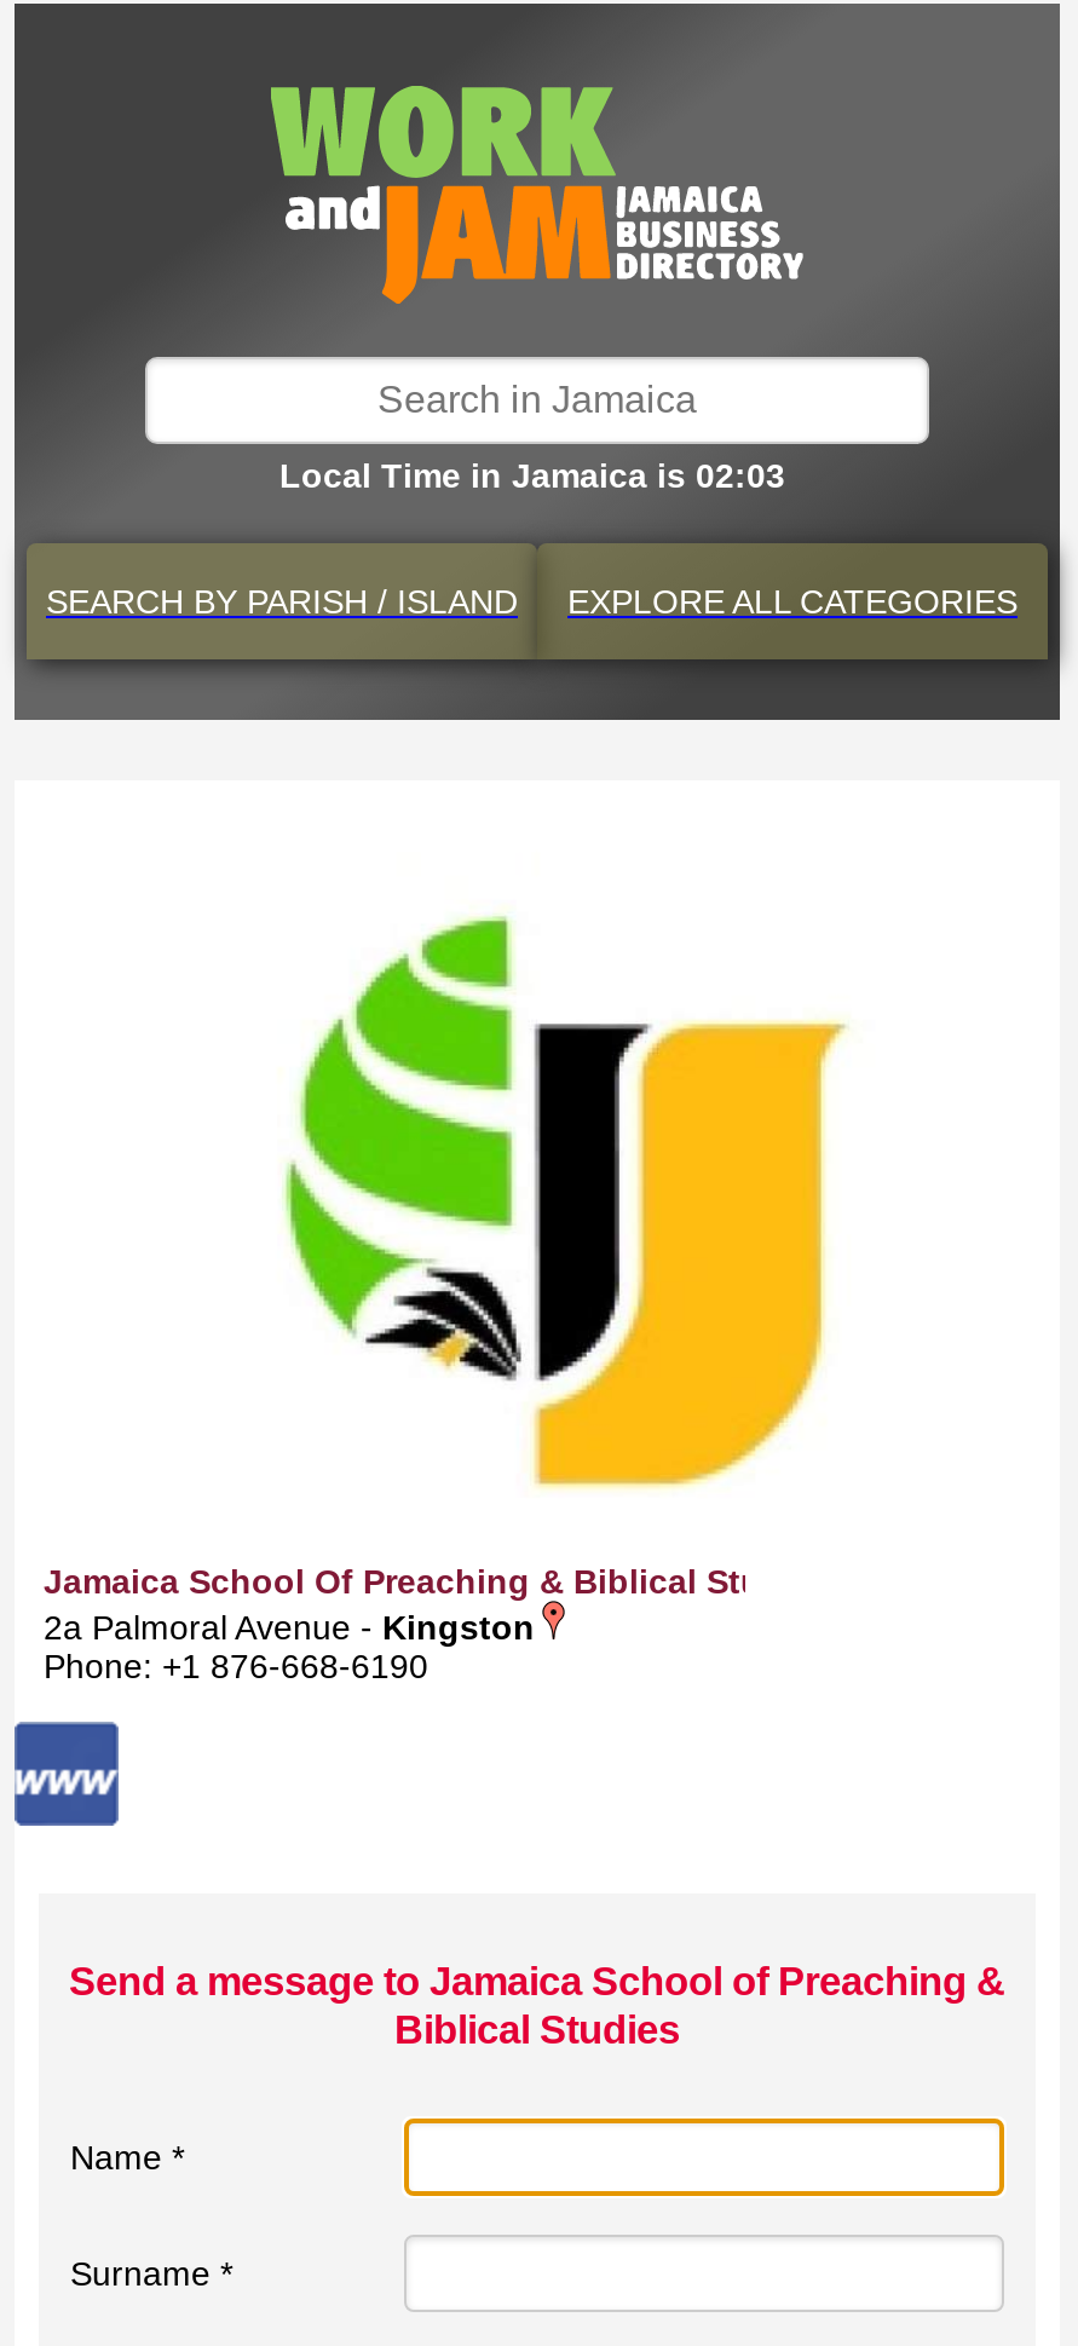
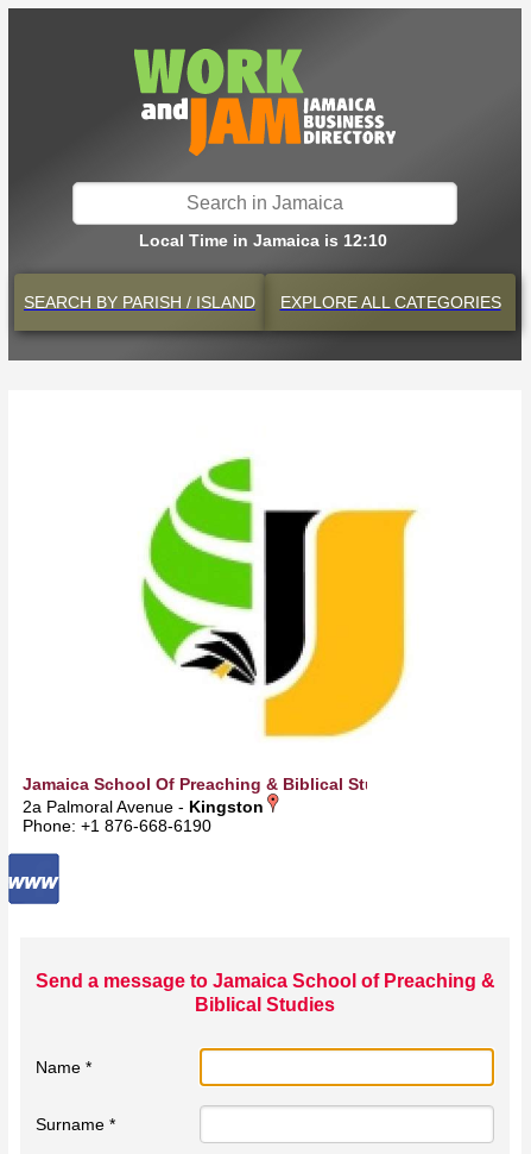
- Local Time in Jamaica is 02:03
+ Local Time in Jamaica is 12:10
